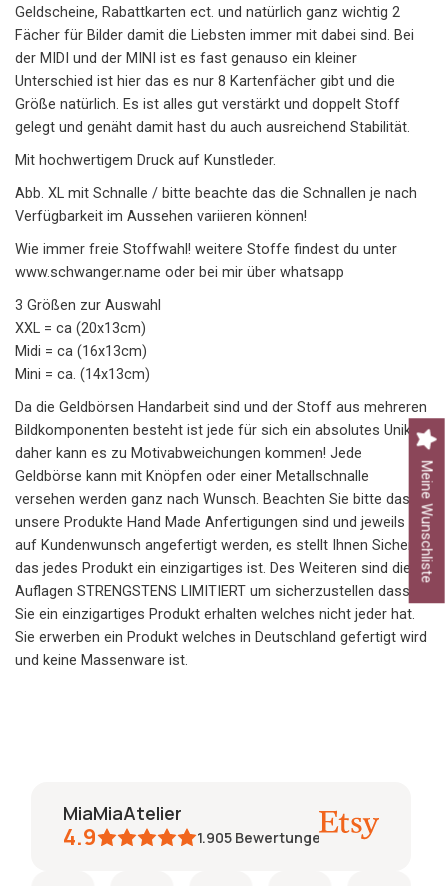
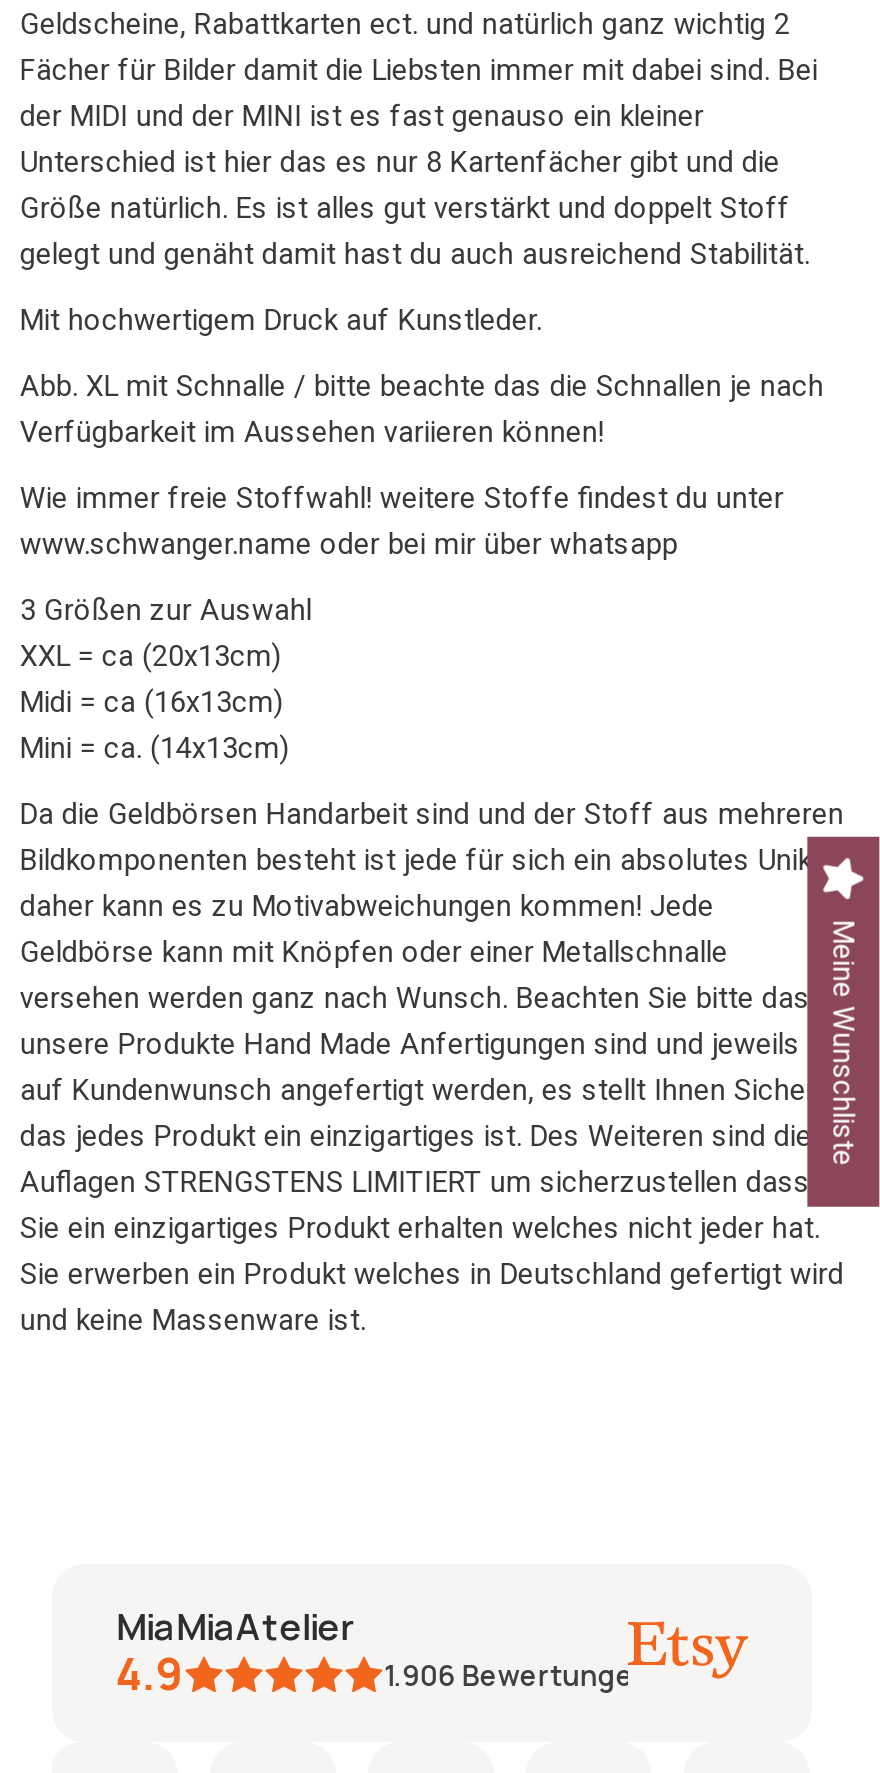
- 1.905 Bewertungen
+ 1.906 Bewertungen
